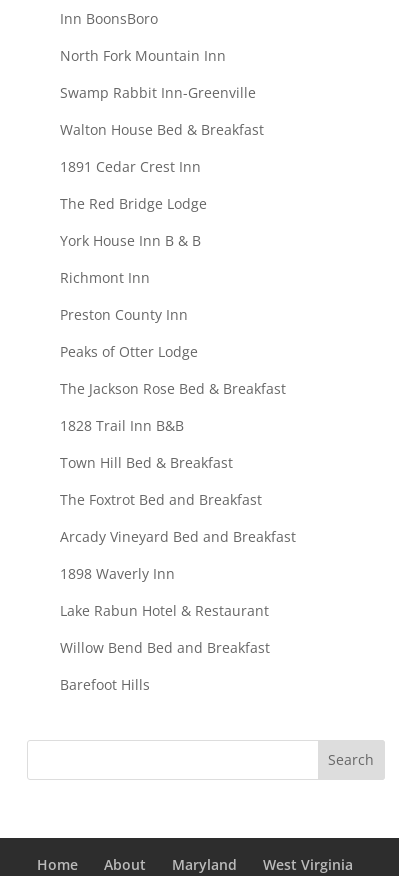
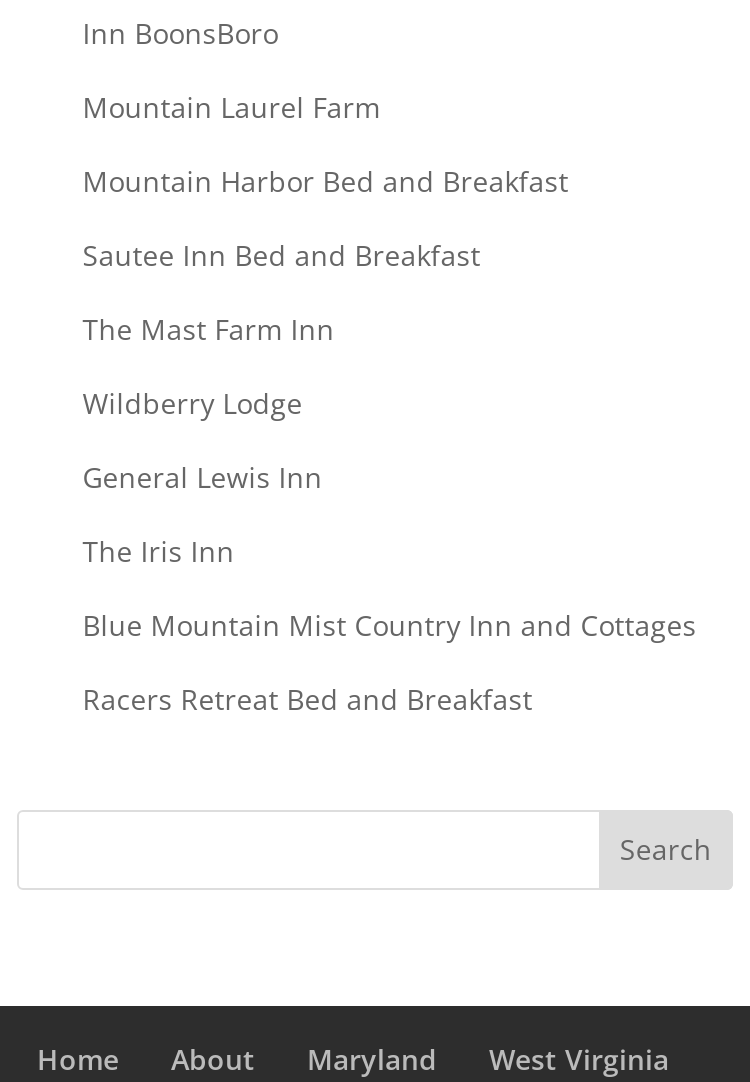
- North Fork Mountain Inn
- Swamp Rabbit Inn-Greenville
- Walton House Bed & Breakfast
- 1891 Cedar Crest Inn
- The Red Bridge Lodge
- York House Inn B & B
- Richmont Inn
- Preston County Inn
- Peaks of Otter Lodge
- The Jackson Rose Bed & Breakfast
- 1828 Trail Inn B&B
- Town Hill Bed & Breakfast
- The Foxtrot Bed and Breakfast
- Arcady Vineyard Bed and Breakfast
- 1898 Waverly Inn
- Lake Rabun Hotel & Restaurant
- Willow Bend Bed and Breakfast
- Barefoot Hills
+ Mountain Laurel Farm
+ Mountain Harbor Bed and Breakfast
+ Sautee Inn Bed and Breakfast
+ The Mast Farm Inn
+ Wildberry Lodge
+ General Lewis Inn
+ The Iris Inn
+ Blue Mountain Mist Country Inn and Cottages
+ Racers Retreat Bed and Breakfast
